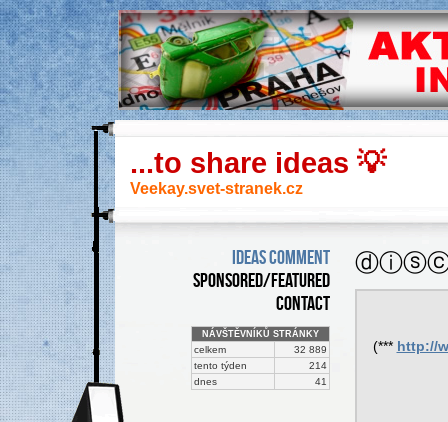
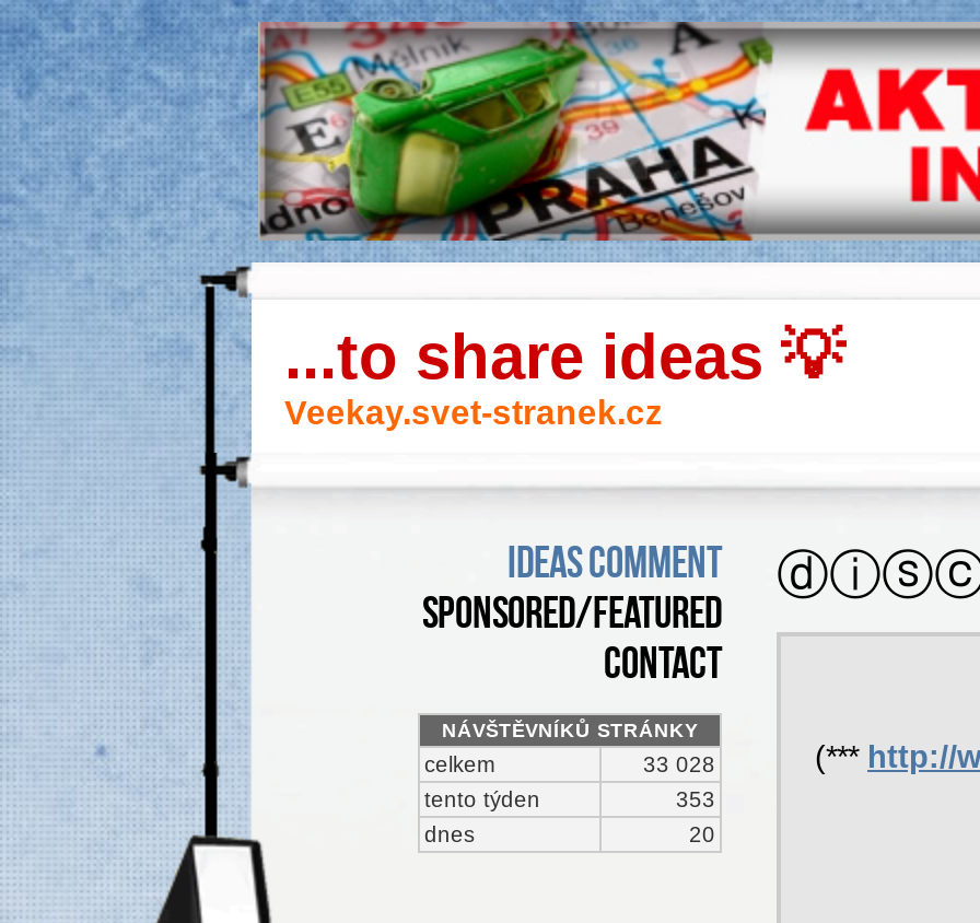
- 32 889
+ 33 028

- 214
+ 353

- 41
+ 20
